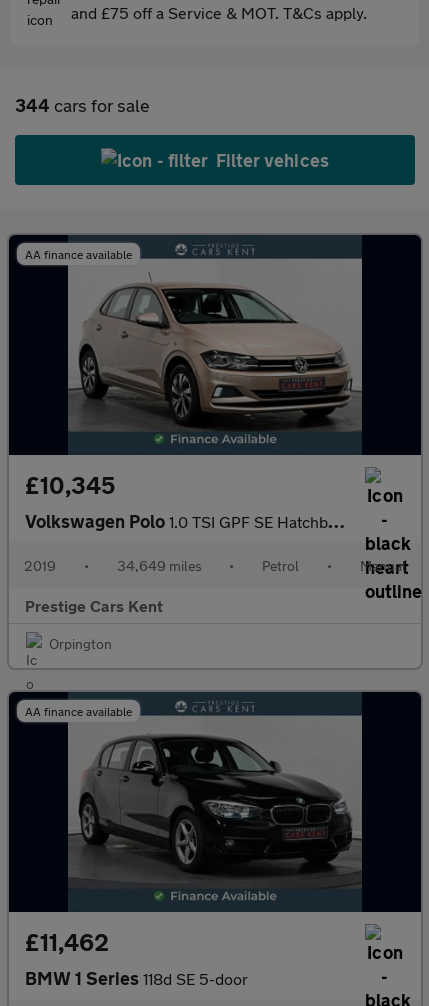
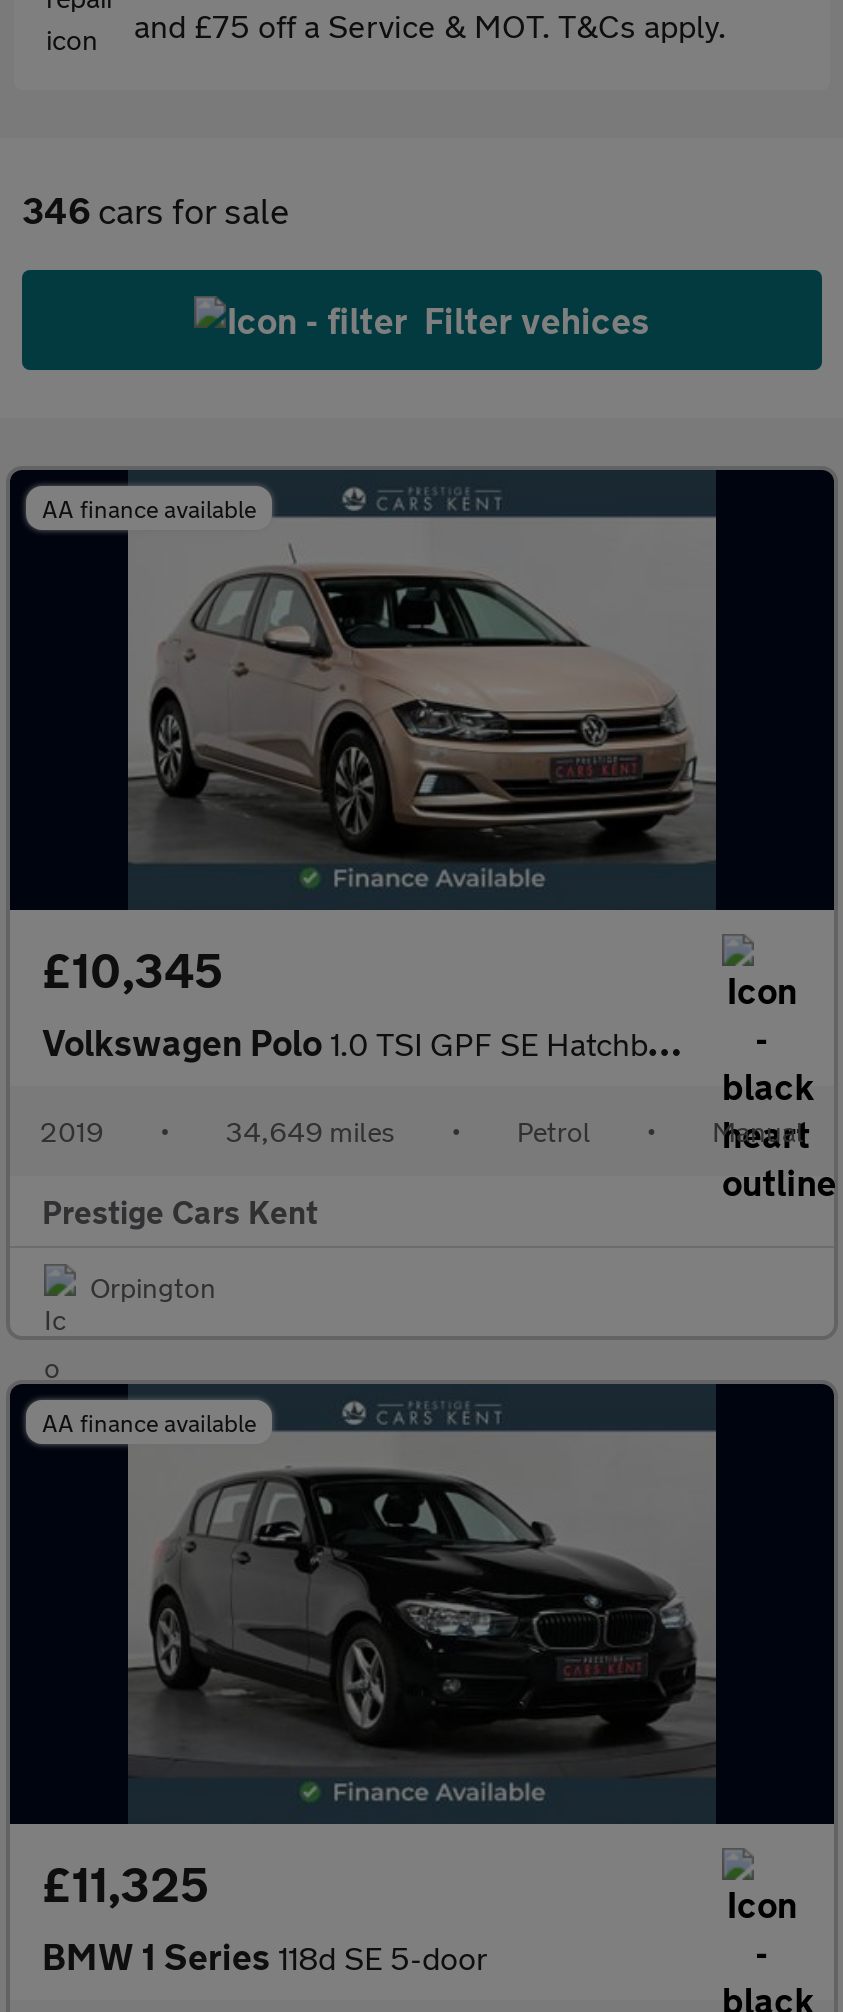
- 344 cars for sale
+ 346 cars for sale

- £11,462
+ £11,325
